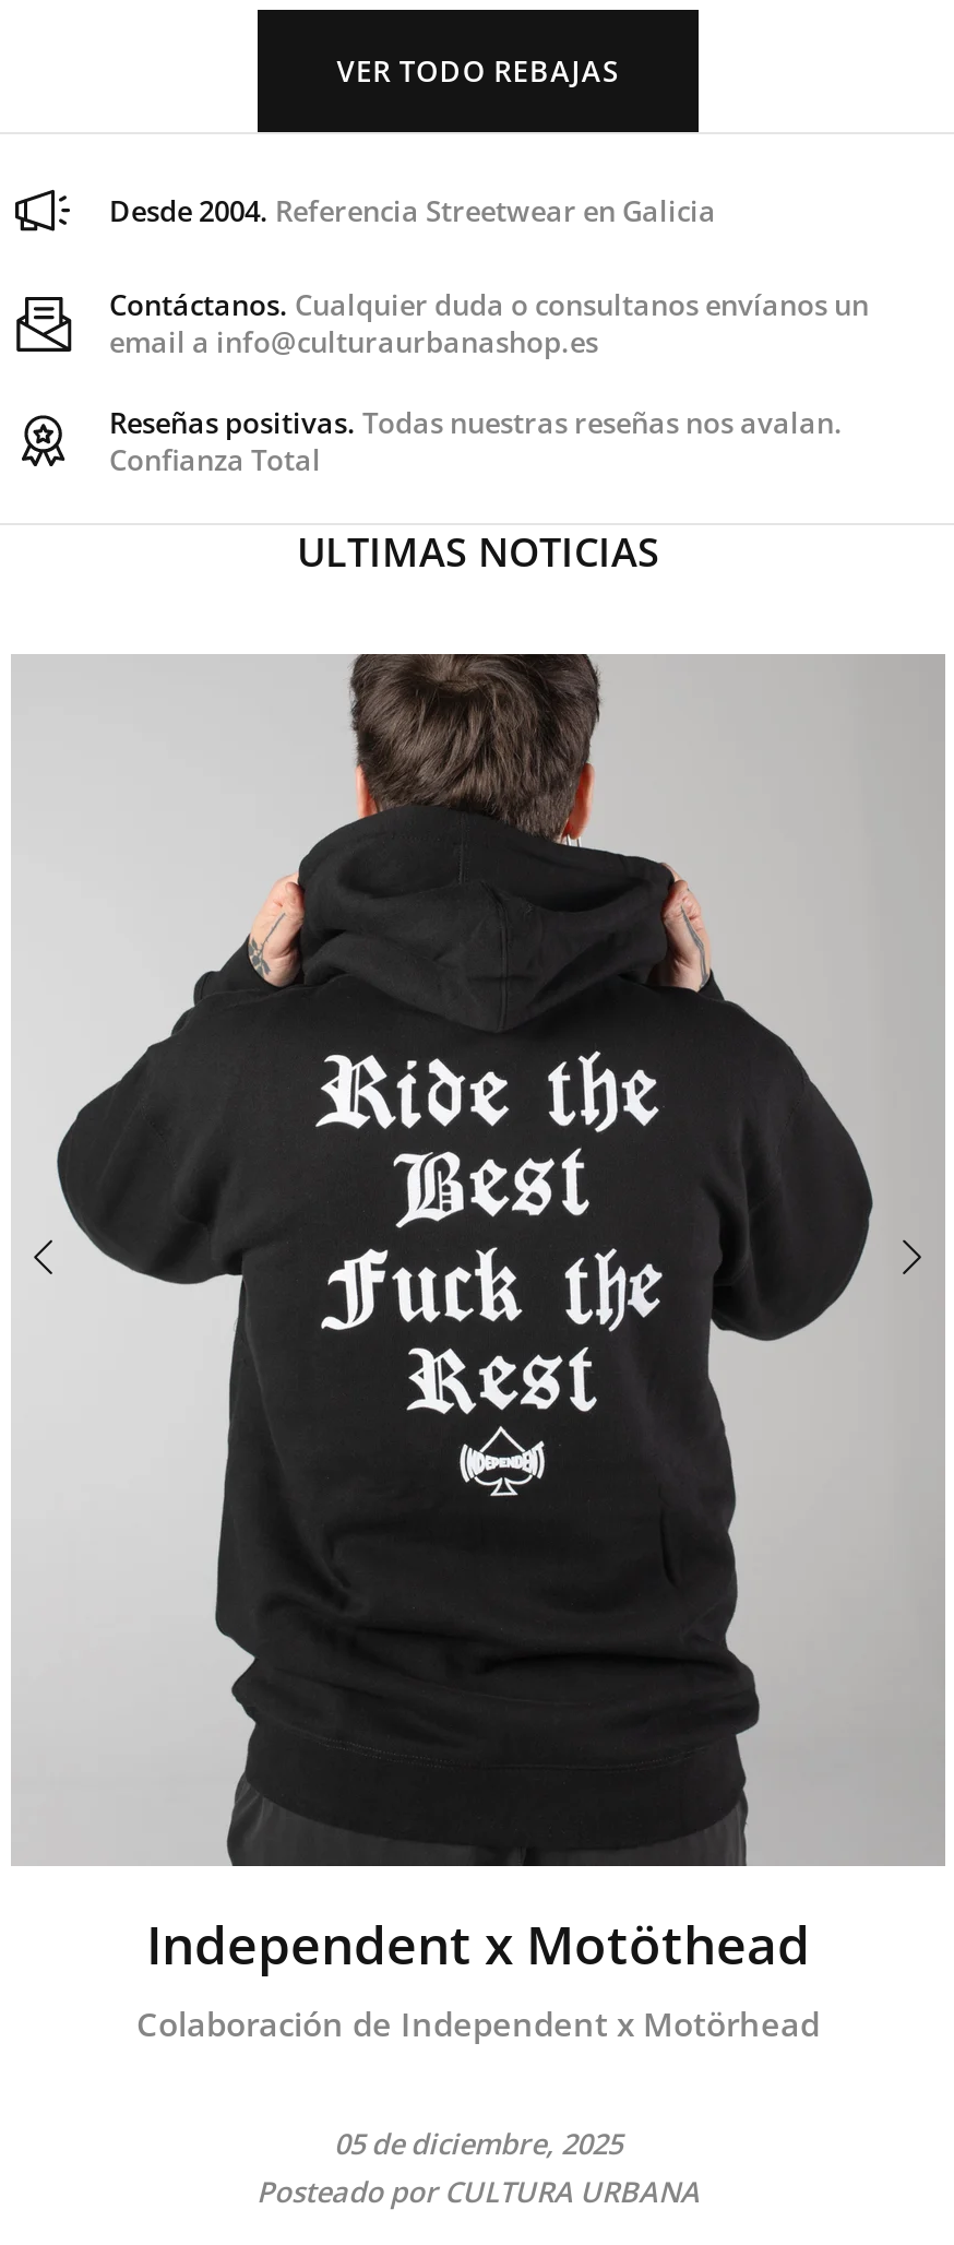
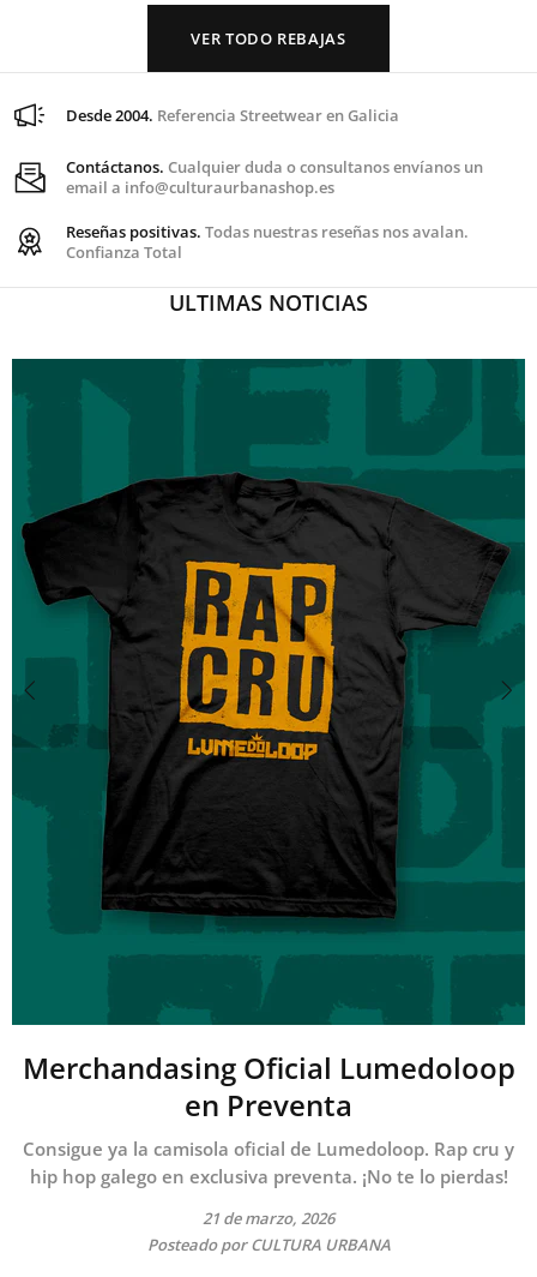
- [image]
+ [image]

- Independent x Motöthead
- Colaboración de Independent x Motörhead
+ Merchandasing Oficial Lumedoloop
+ en Preventa
+ Consigue ya la camisola oficial de Lumedoloop. Rap cru y
+ hip hop galego en exclusiva preventa. ¡No te lo pierdas!

- 05 de diciembre, 2025
+ 21 de marzo, 2026
